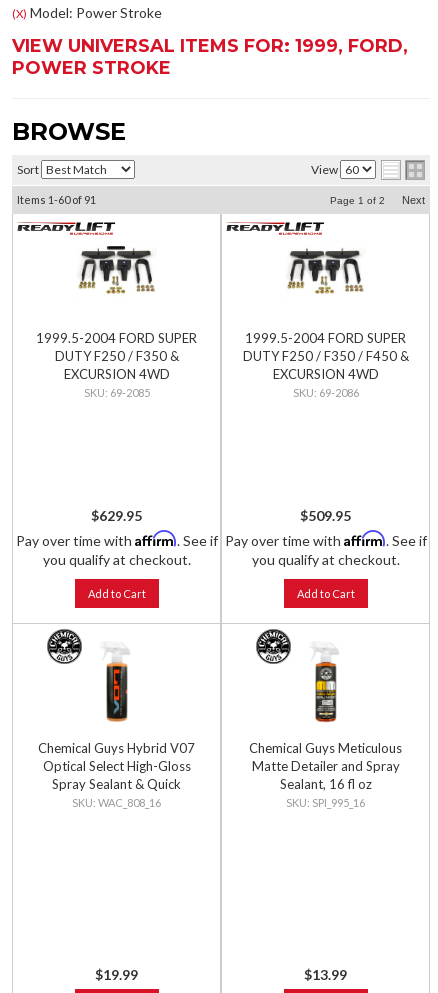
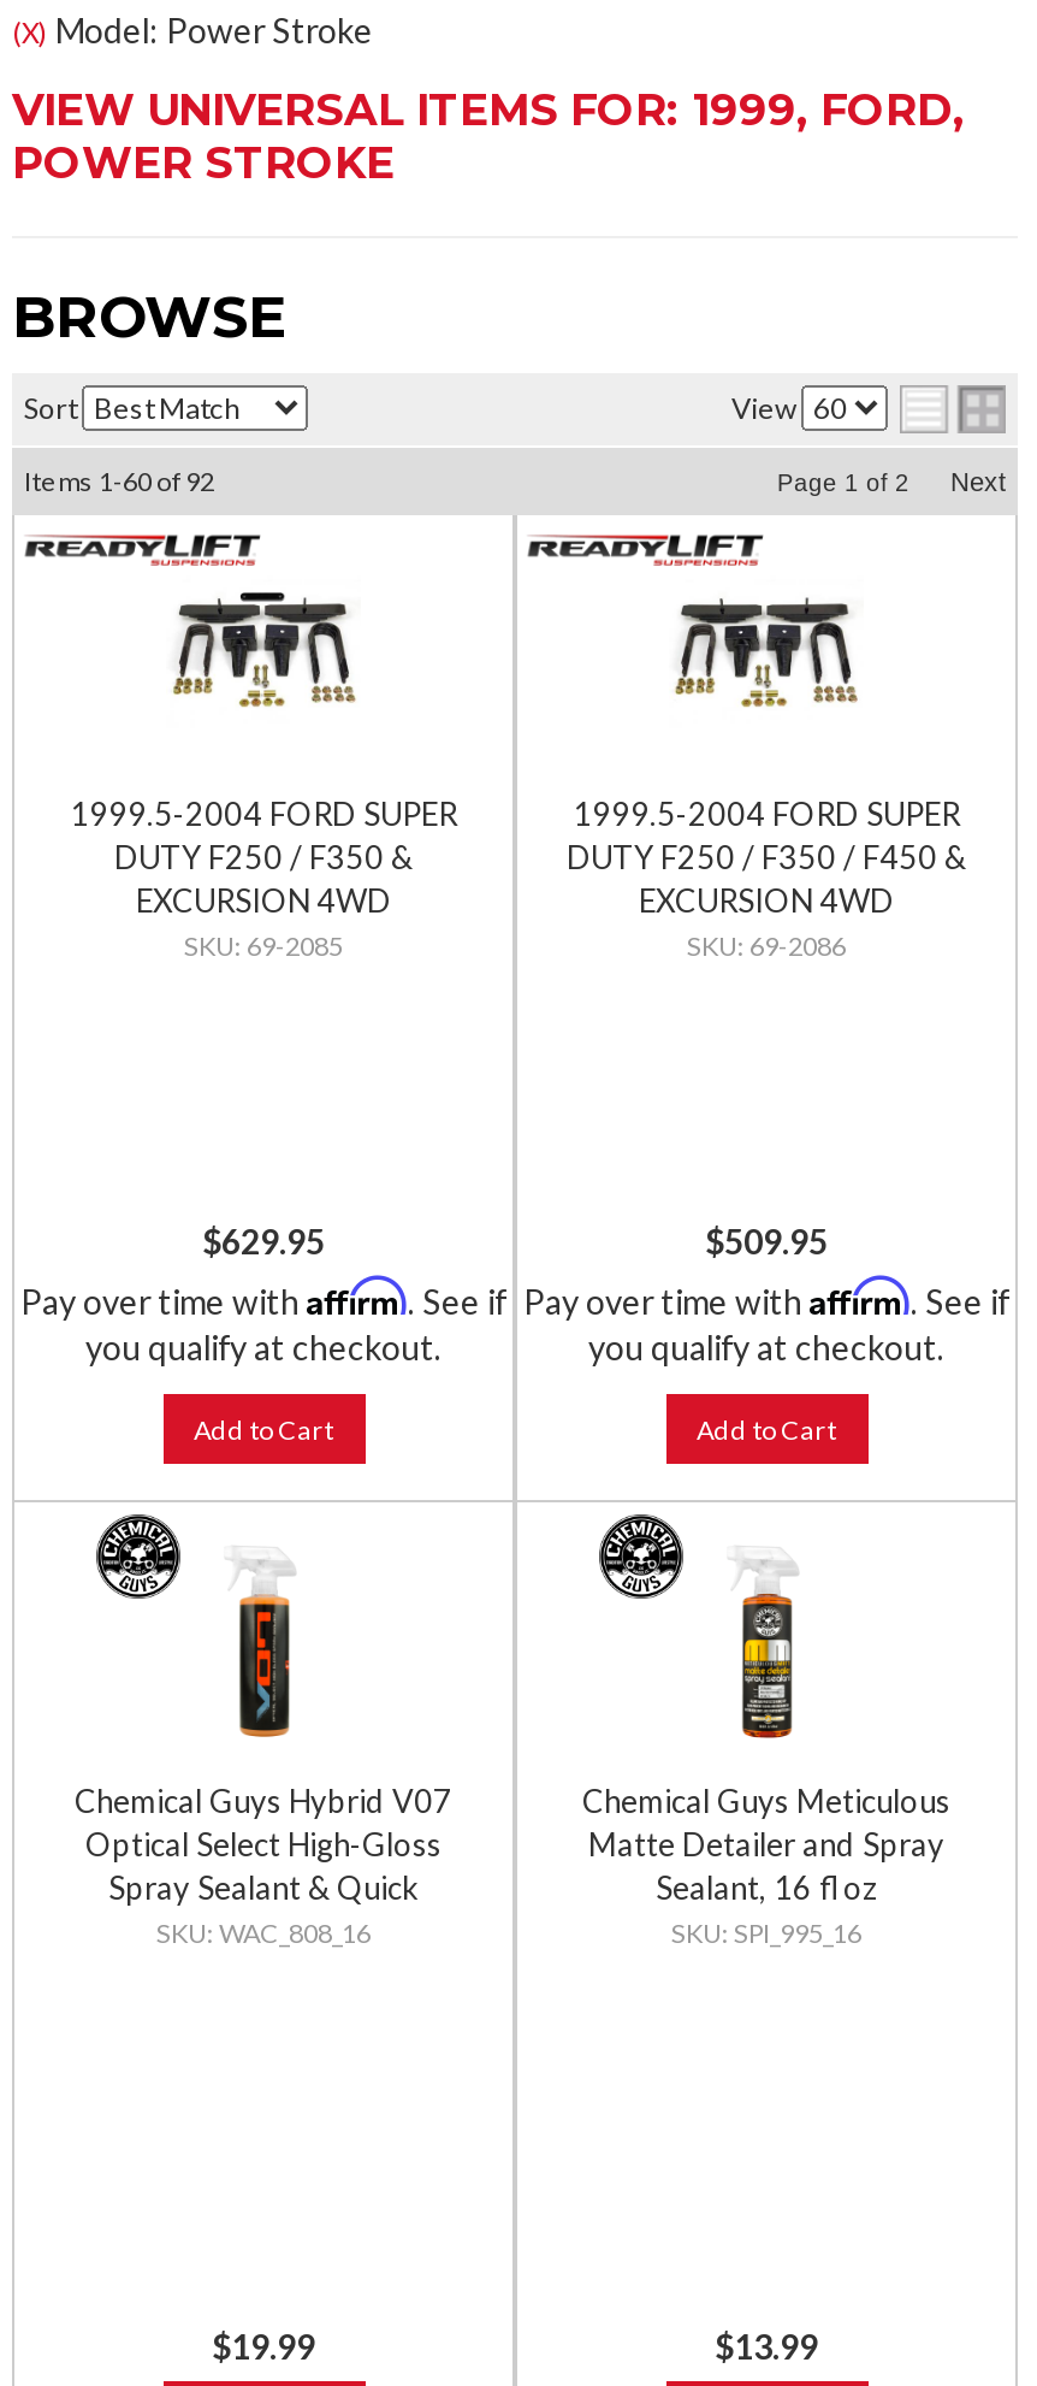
- Items 1-60 of 91
+ Items 1-60 of 92
